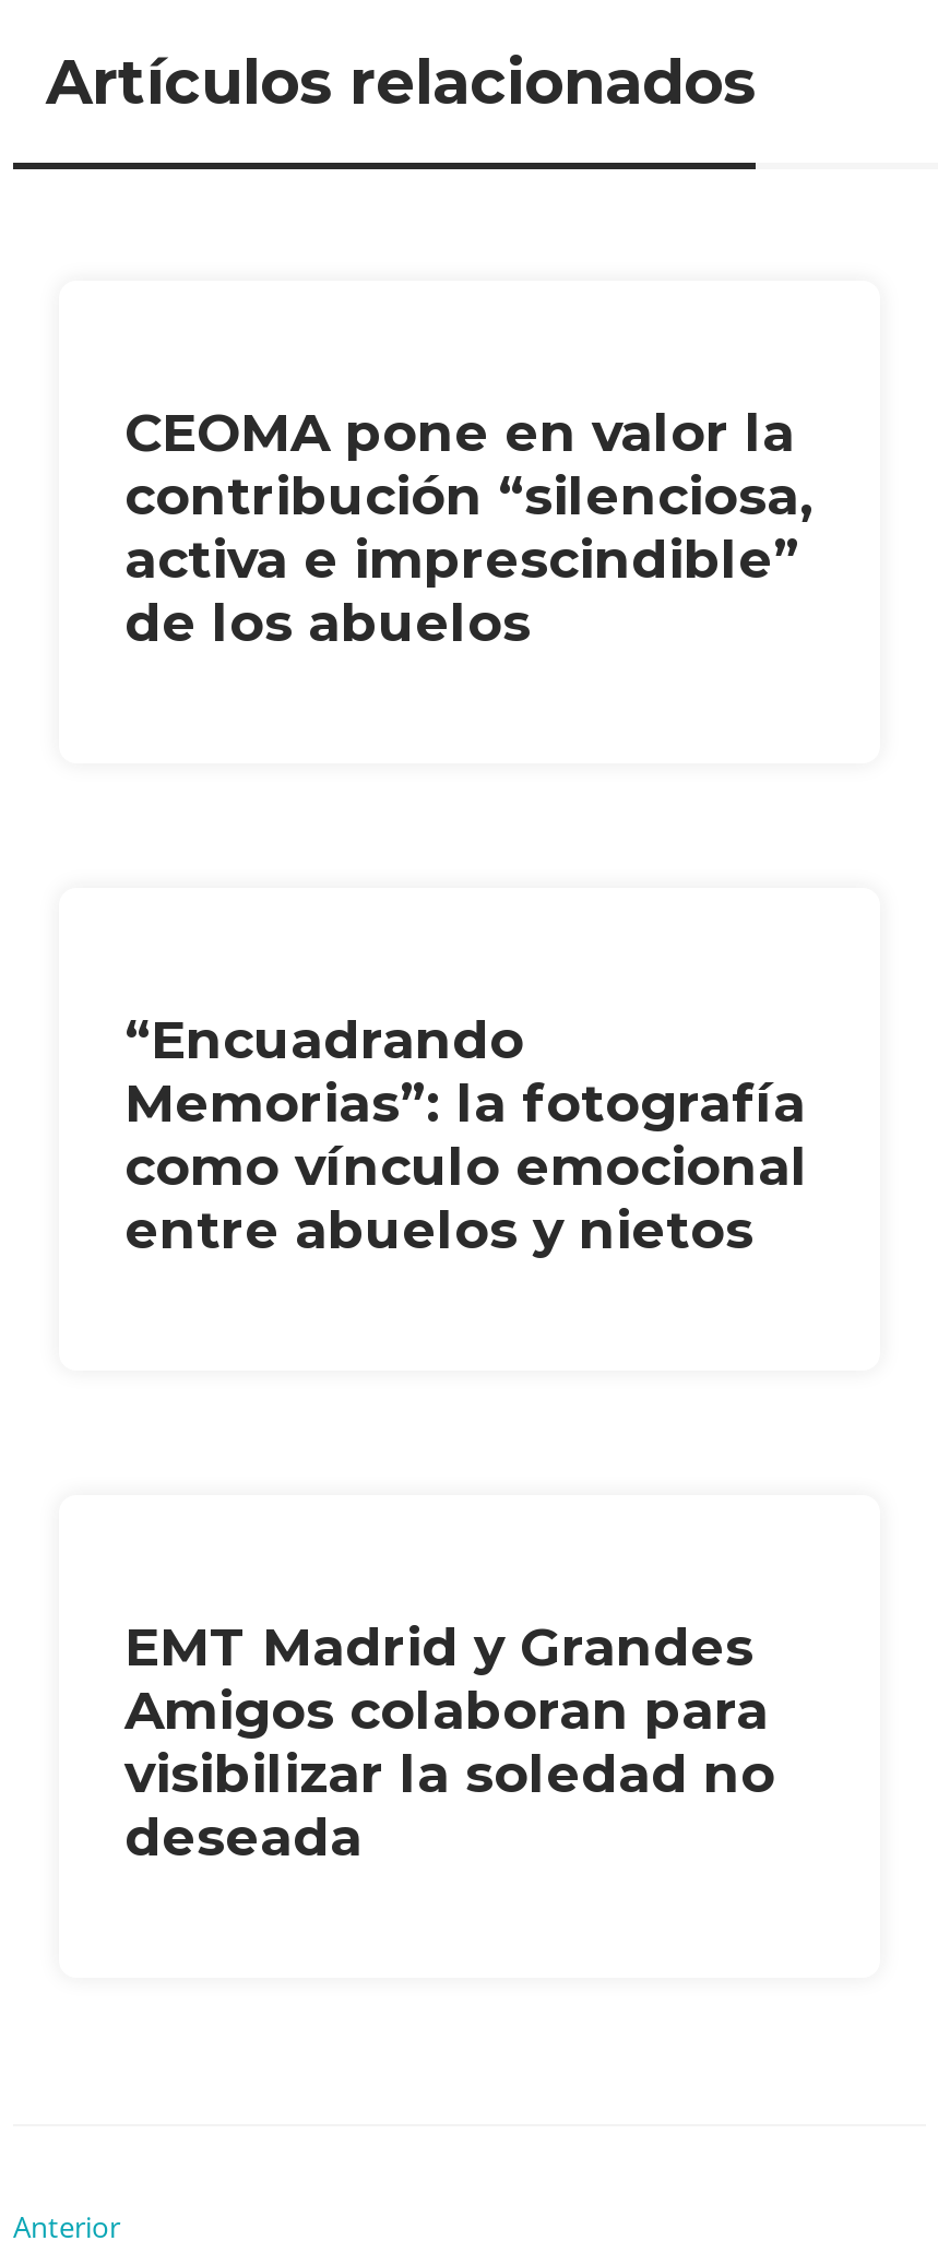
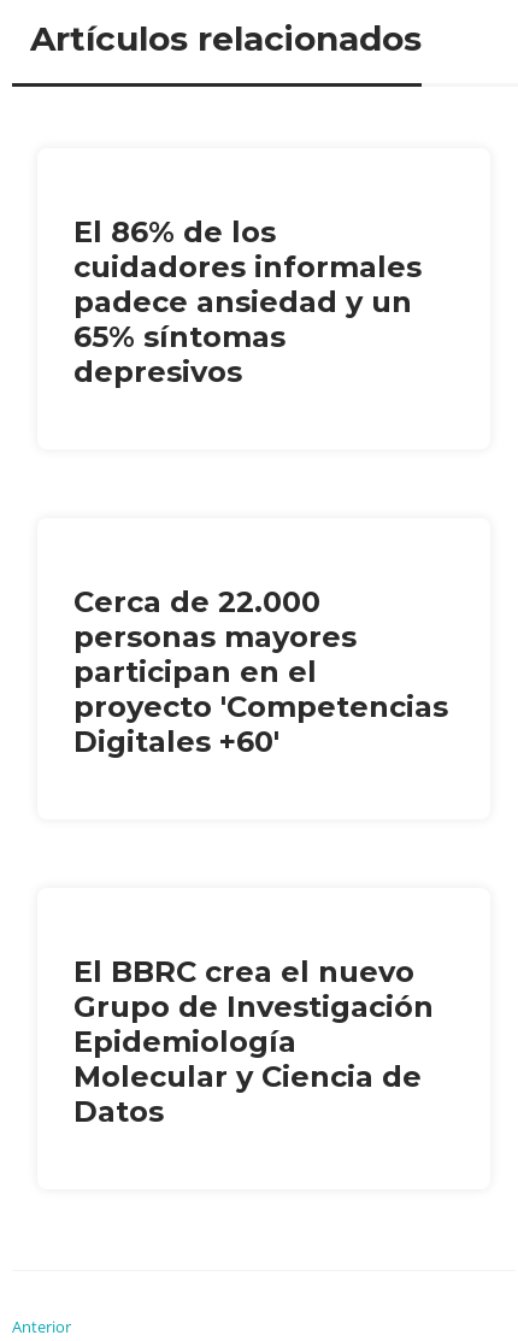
- CEOMA pone en valor la
- contribución “silenciosa,
- activa e imprescindible”
- de los abuelos
+ El 86% de los
+ cuidadores informales
+ padece ansiedad y un
+ 65% síntomas
+ depresivos

- “Encuadrando
- Memorias”: la fotografía
- como vínculo emocional
- entre abuelos y nietos
+ Cerca de 22.000
+ personas mayores
+ participan en el
+ proyecto 'Competencias
+ Digitales +60'

- EMT Madrid y Grandes
- Amigos colaboran para
- visibilizar la soledad no
- deseada
+ El BBRC crea el nuevo
+ Grupo de Investigación
+ Epidemiología
+ Molecular y Ciencia de
+ Datos
